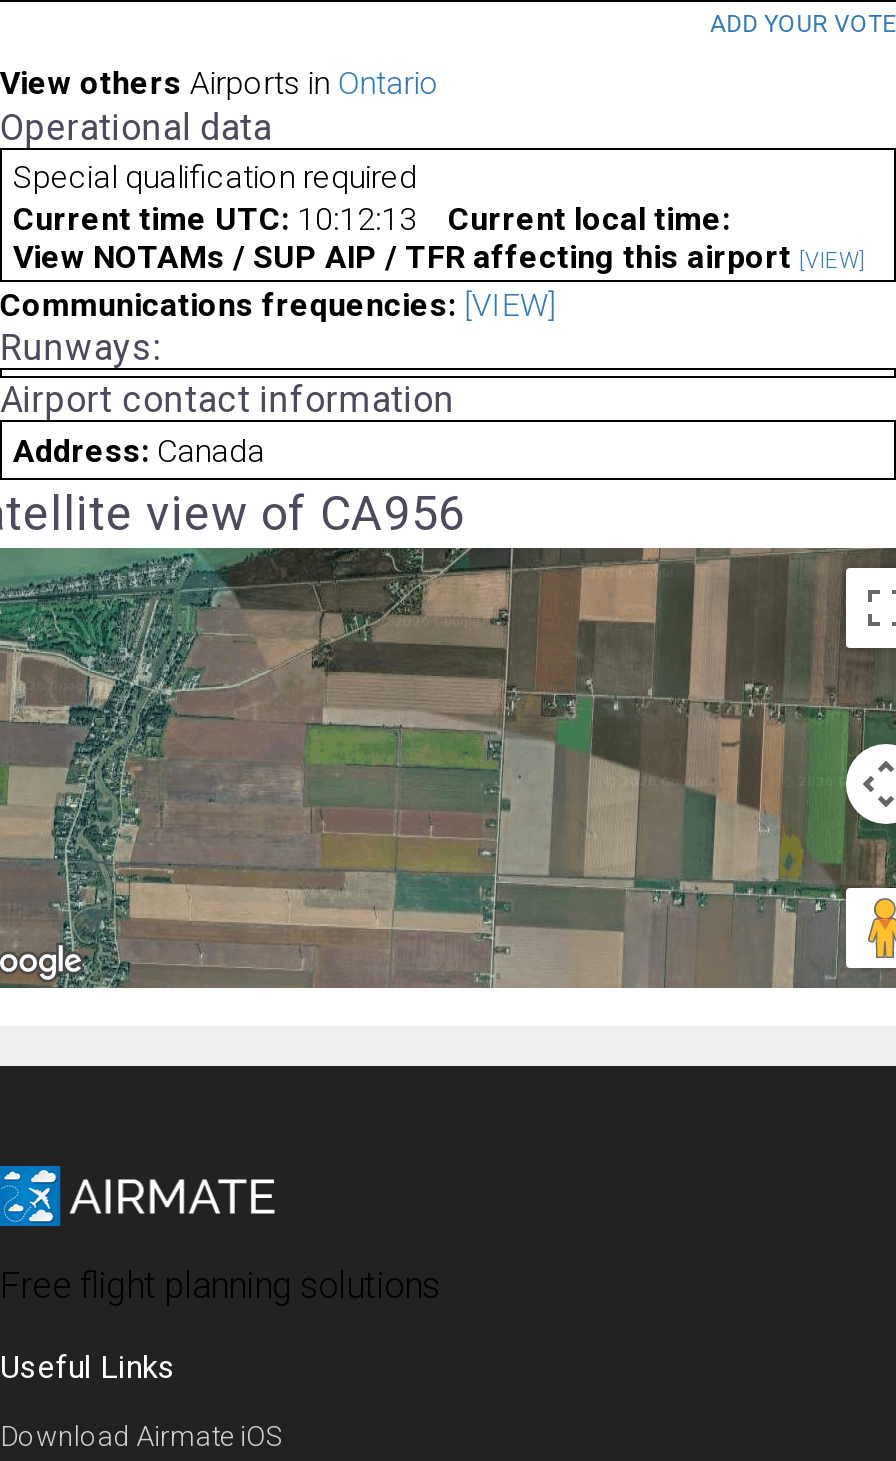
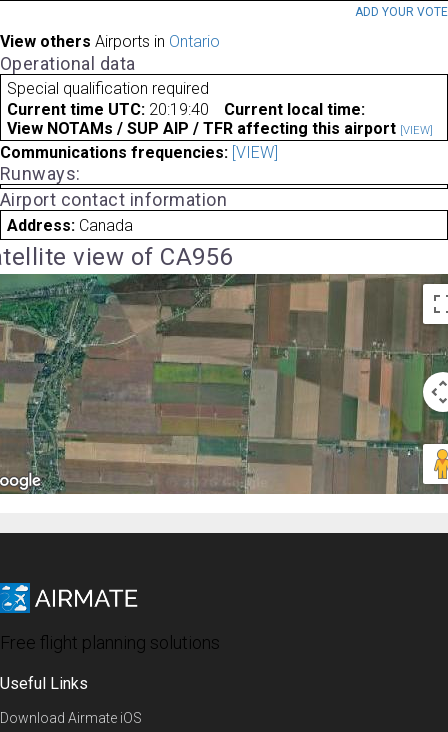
- Current time UTC: 10:12:13
+ Current time UTC: 20:19:40
